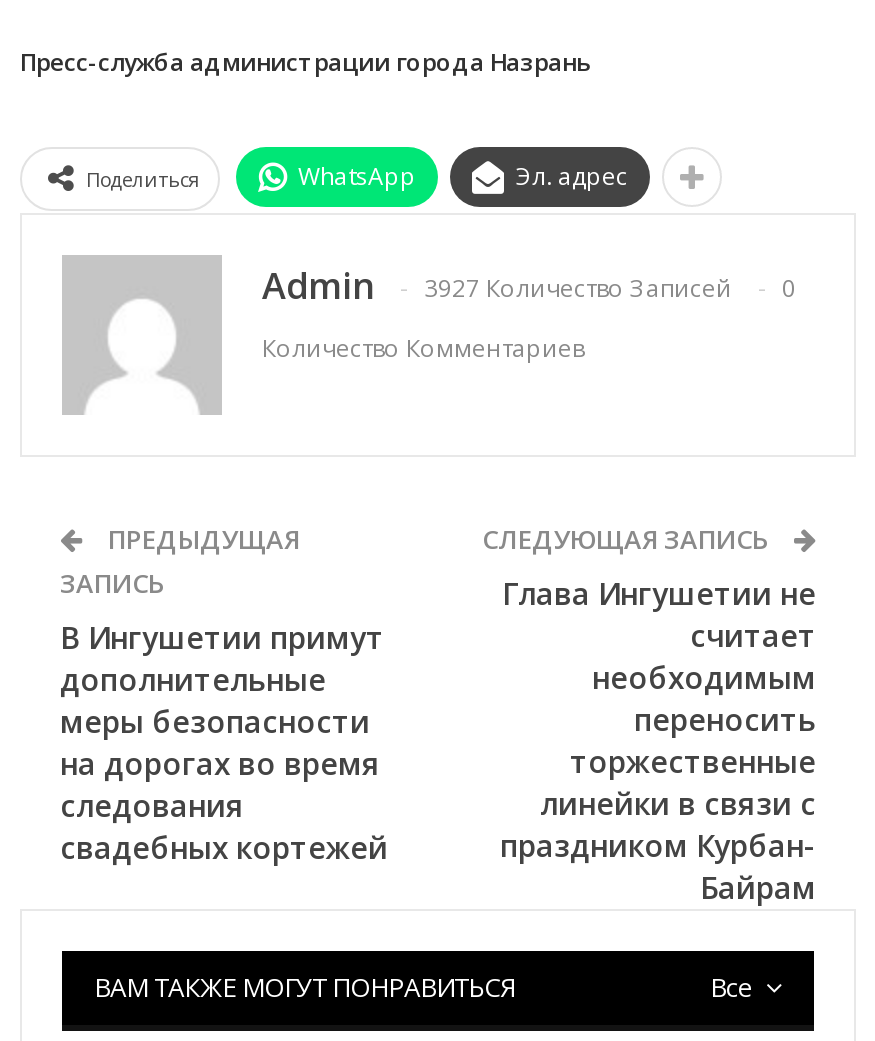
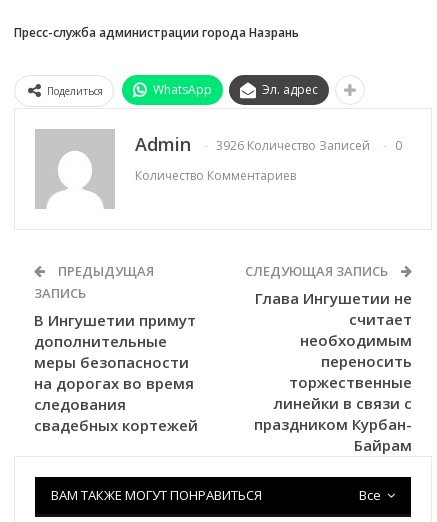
- 3927 Количество Записей
+ 3926 Количество Записей
